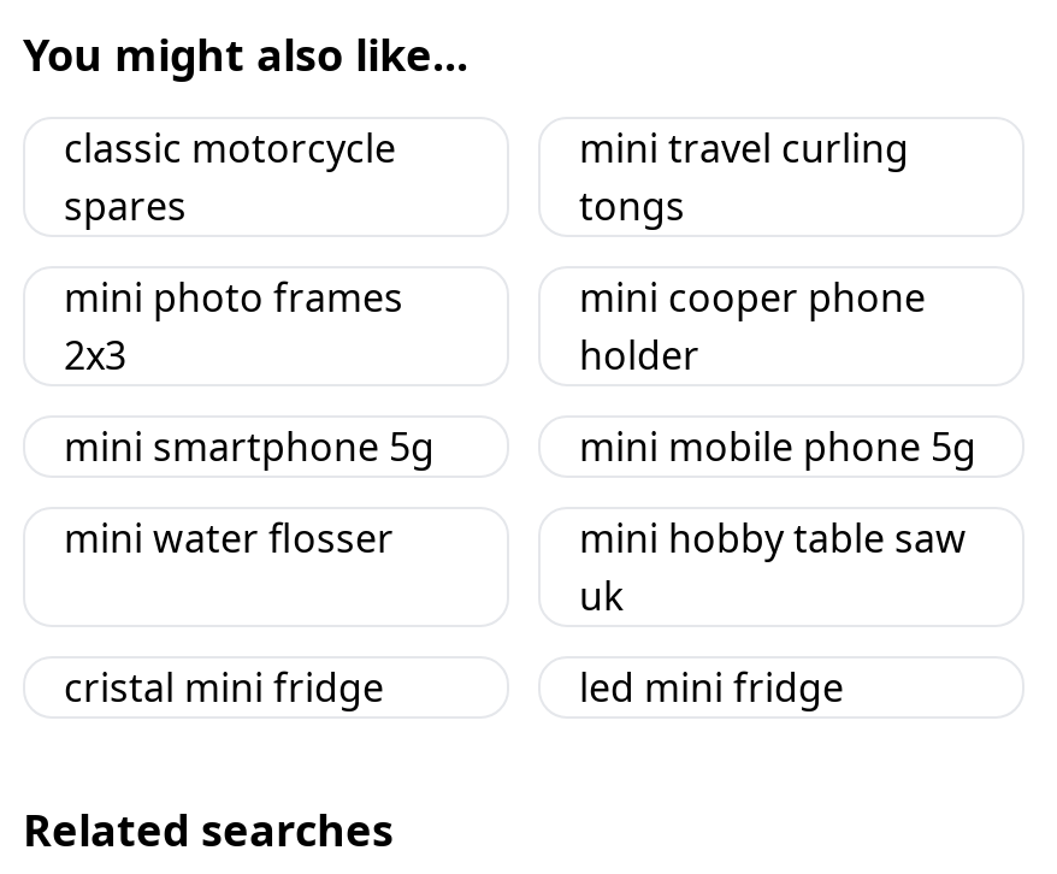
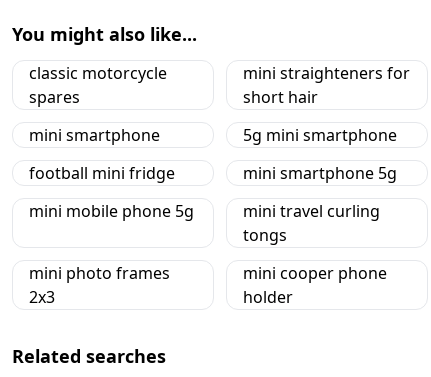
moved down: mini travel curling | tongs | mini photo frames | 2x3 | mini cooper phone | holder

+ mini straighteners for
+ short hair
+ mini smartphone
+ 5g mini smartphone
+ football mini fridge

moved up: mini smartphone 5g | mini mobile phone 5g

- mini water flosser
- mini hobby table saw
- uk
- cristal mini fridge
- led mini fridge
